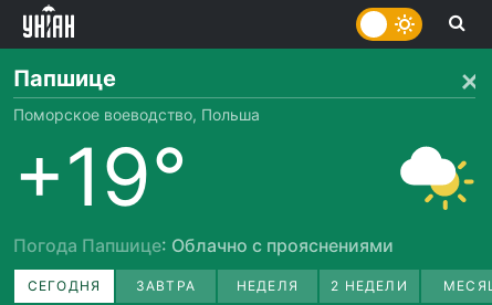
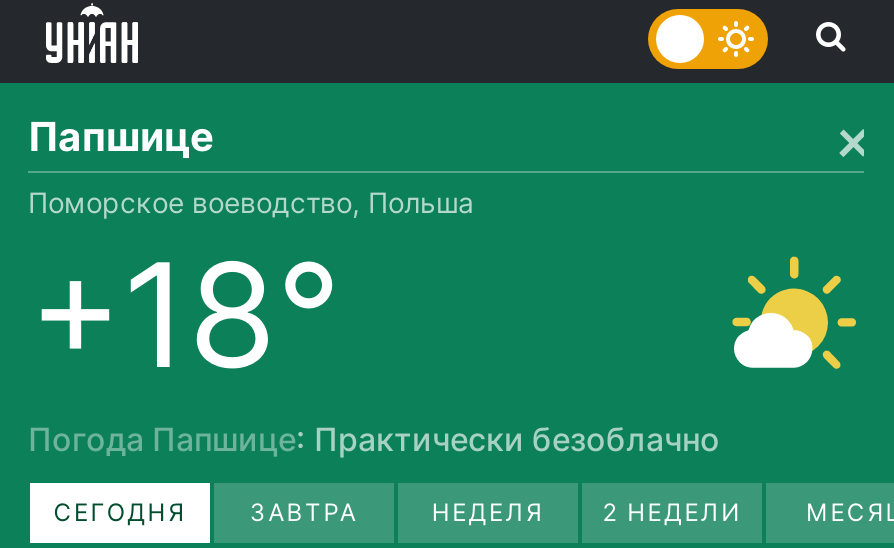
- [image]
- +19°
- Погода Папшице: Облачно с прояснениями
+ [image]
+ +18°
+ Погода Папшице: Практически безоблачно
